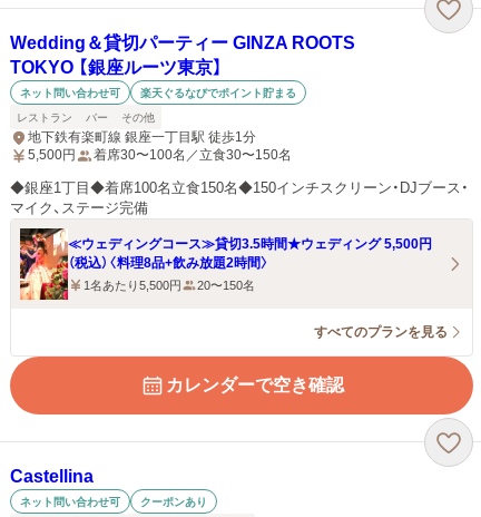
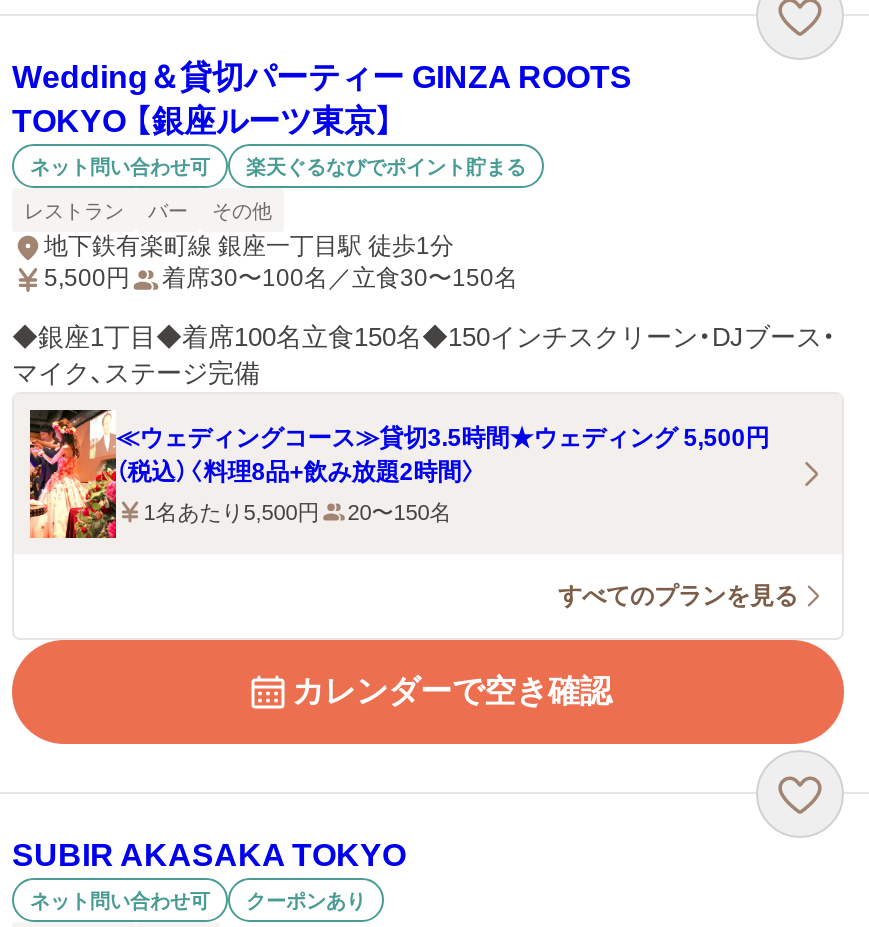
- Castellina
+ SUBIR AKASAKA TOKYO
